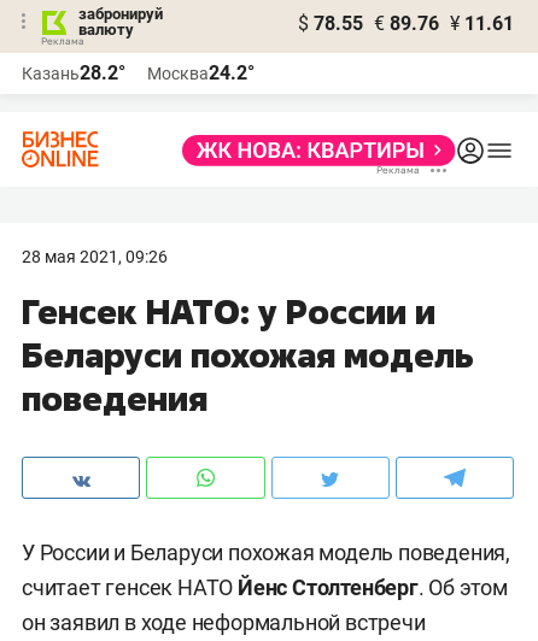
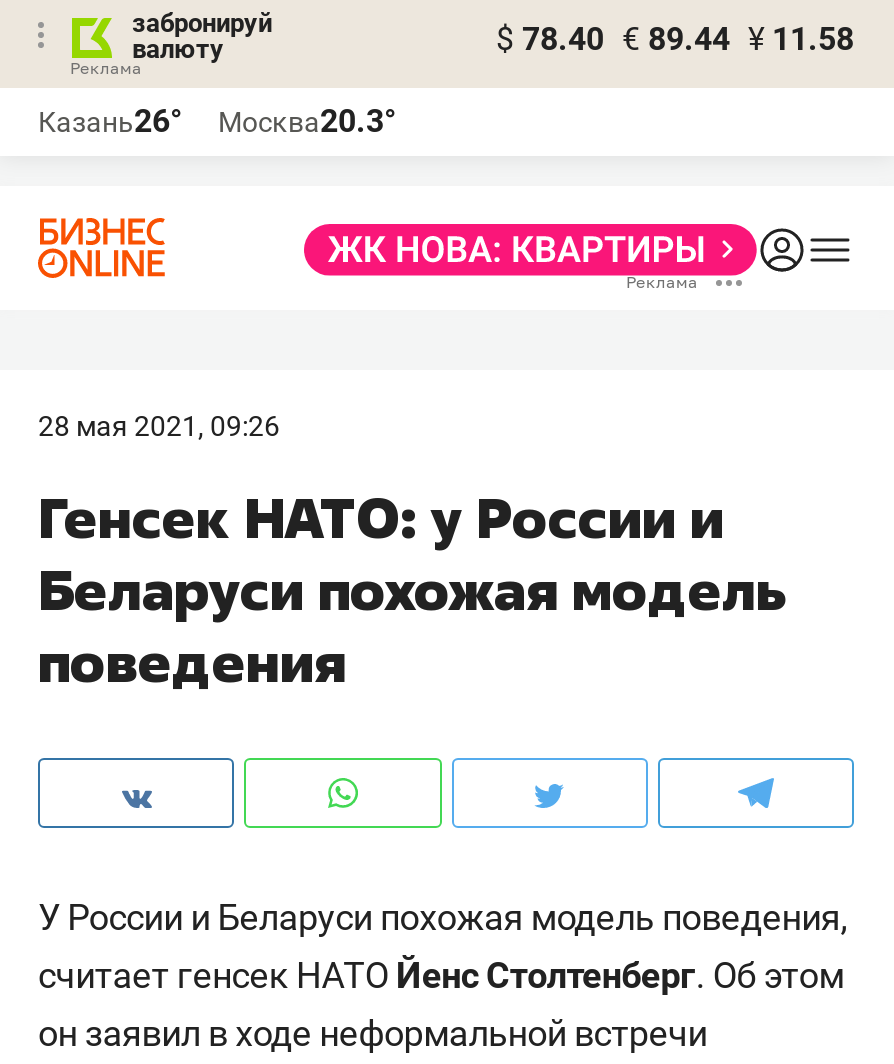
- $ 78.55 € 89.76 ¥ 11.61
+ $ 78.40 € 89.44 ¥ 11.58

- Казань28.2°
+ Казань26°

- Москва24.2°
+ Москва20.3°
